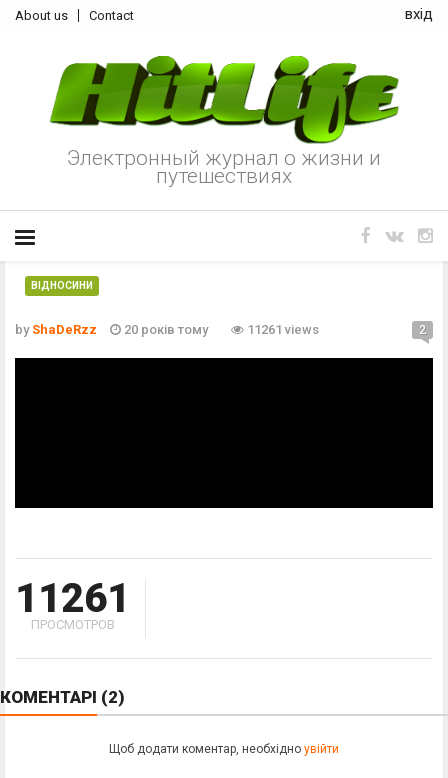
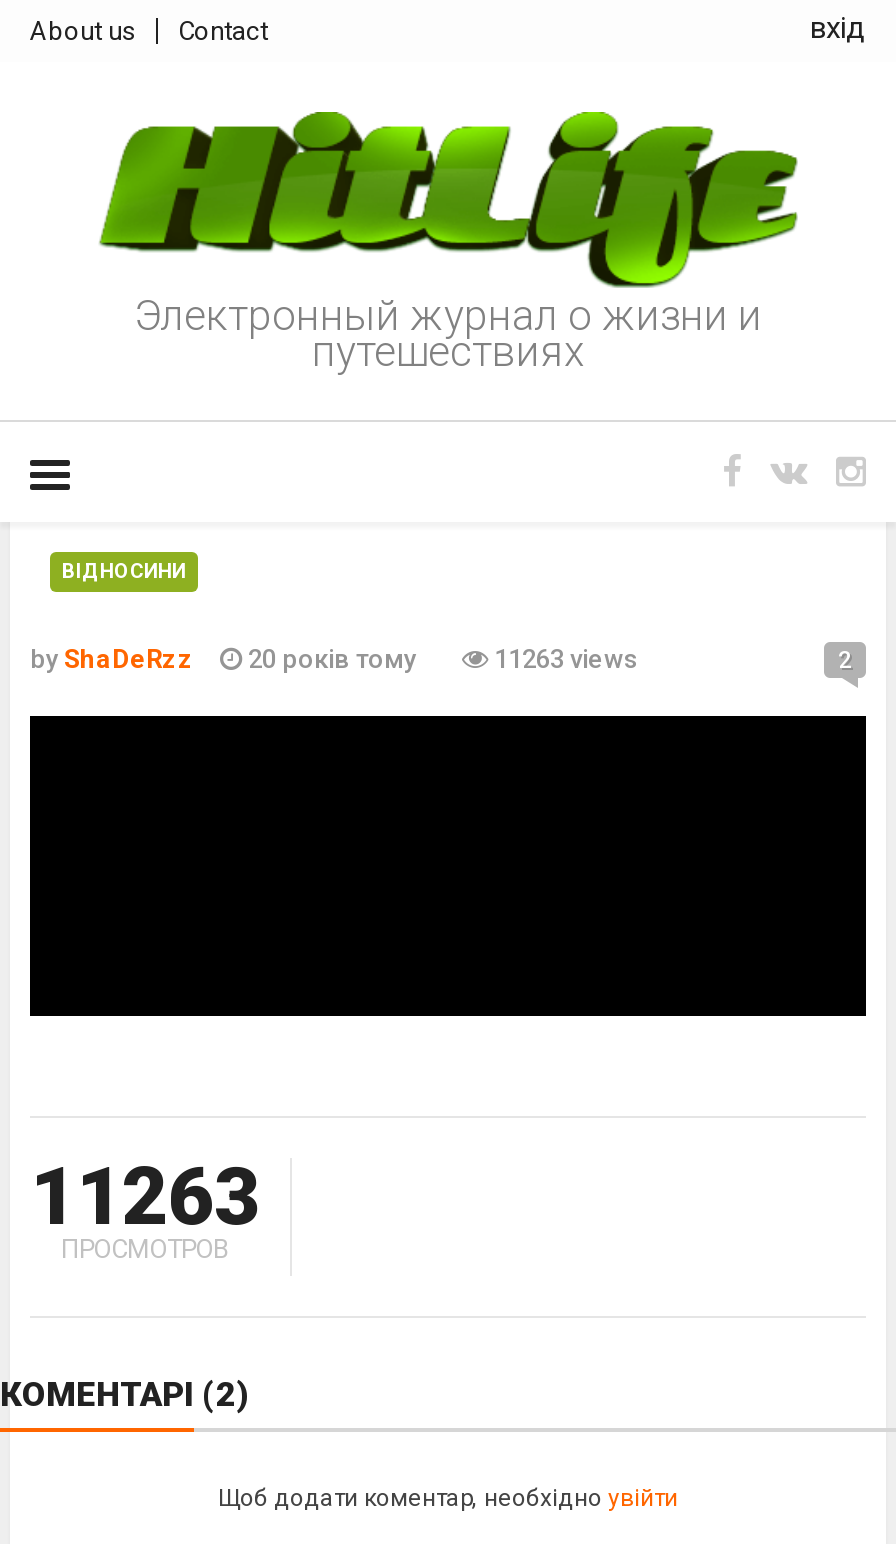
- 11261 views
+ 11263 views

- 11261
+ 11263
